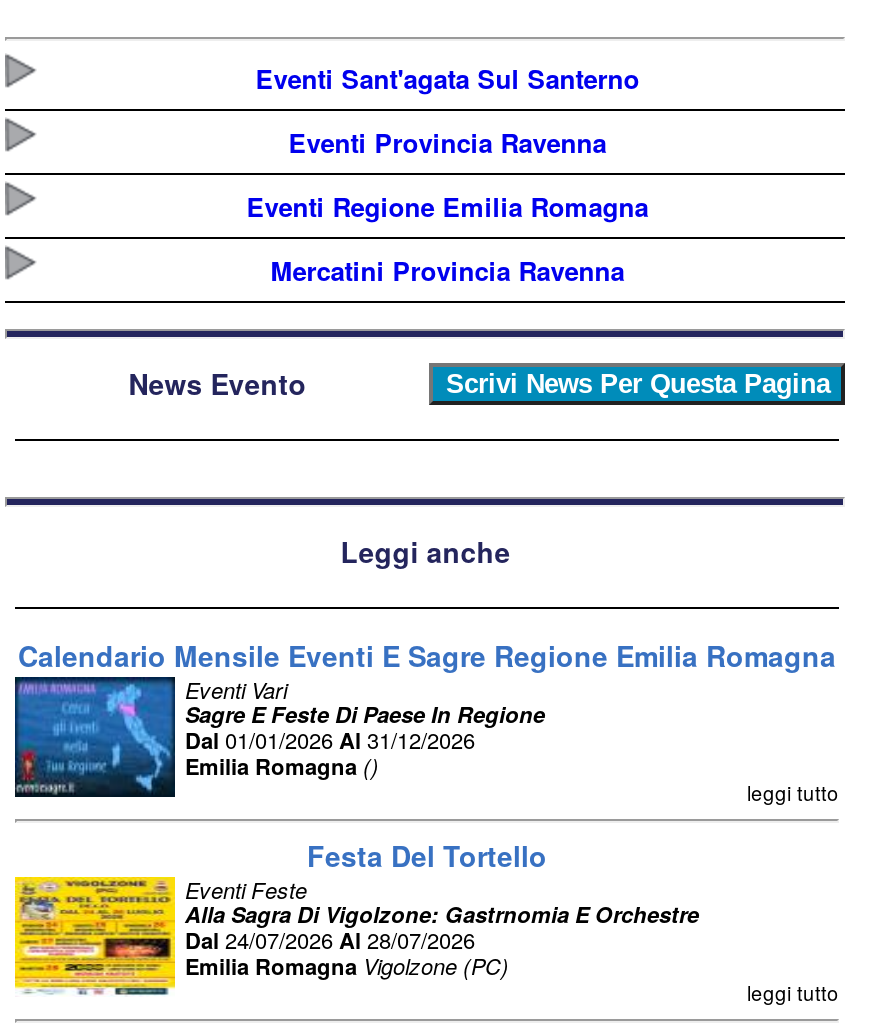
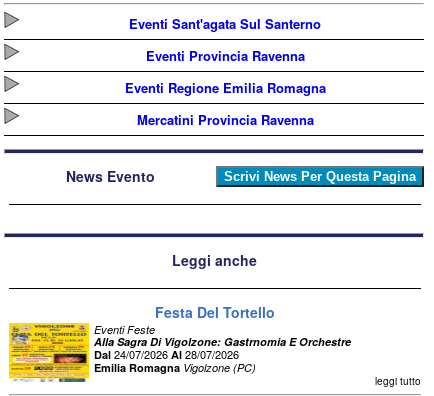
- [image]
- Calendario Mensile Eventi E Sagre Regione Emilia Romagna
- Eventi Vari
- Sagre E Feste Di Paese In Regione
- Dal01/01/2026Al31/12/2026
- Emilia Romagna ()
- leggi tutto
